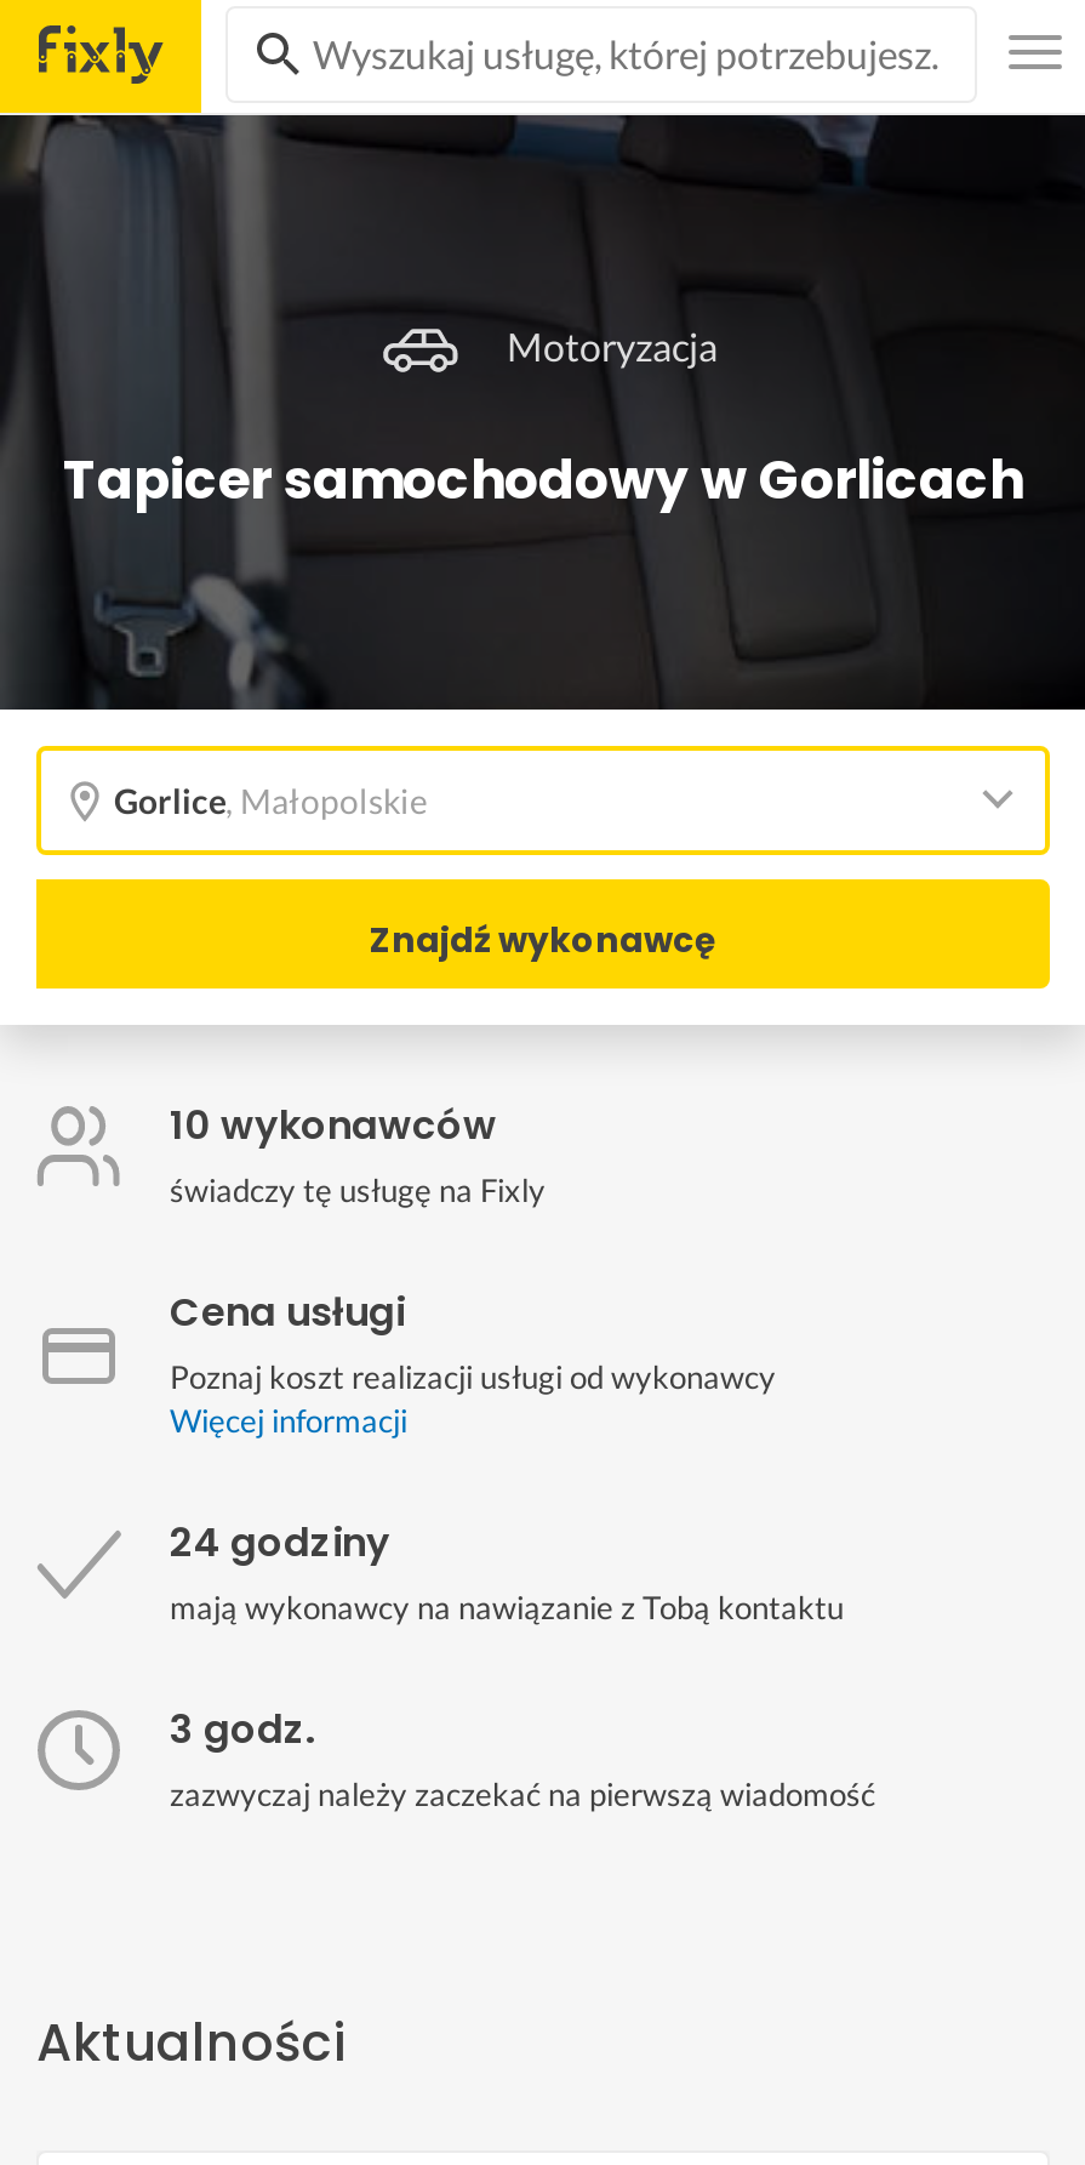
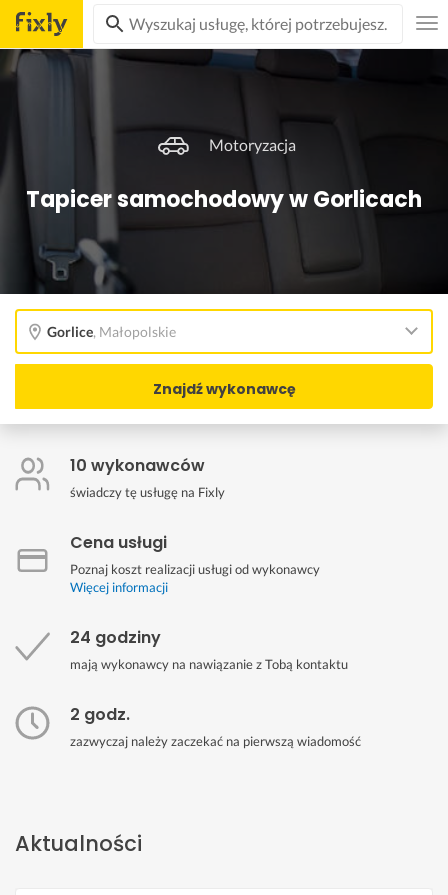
- 3 godz.
+ 2 godz.
